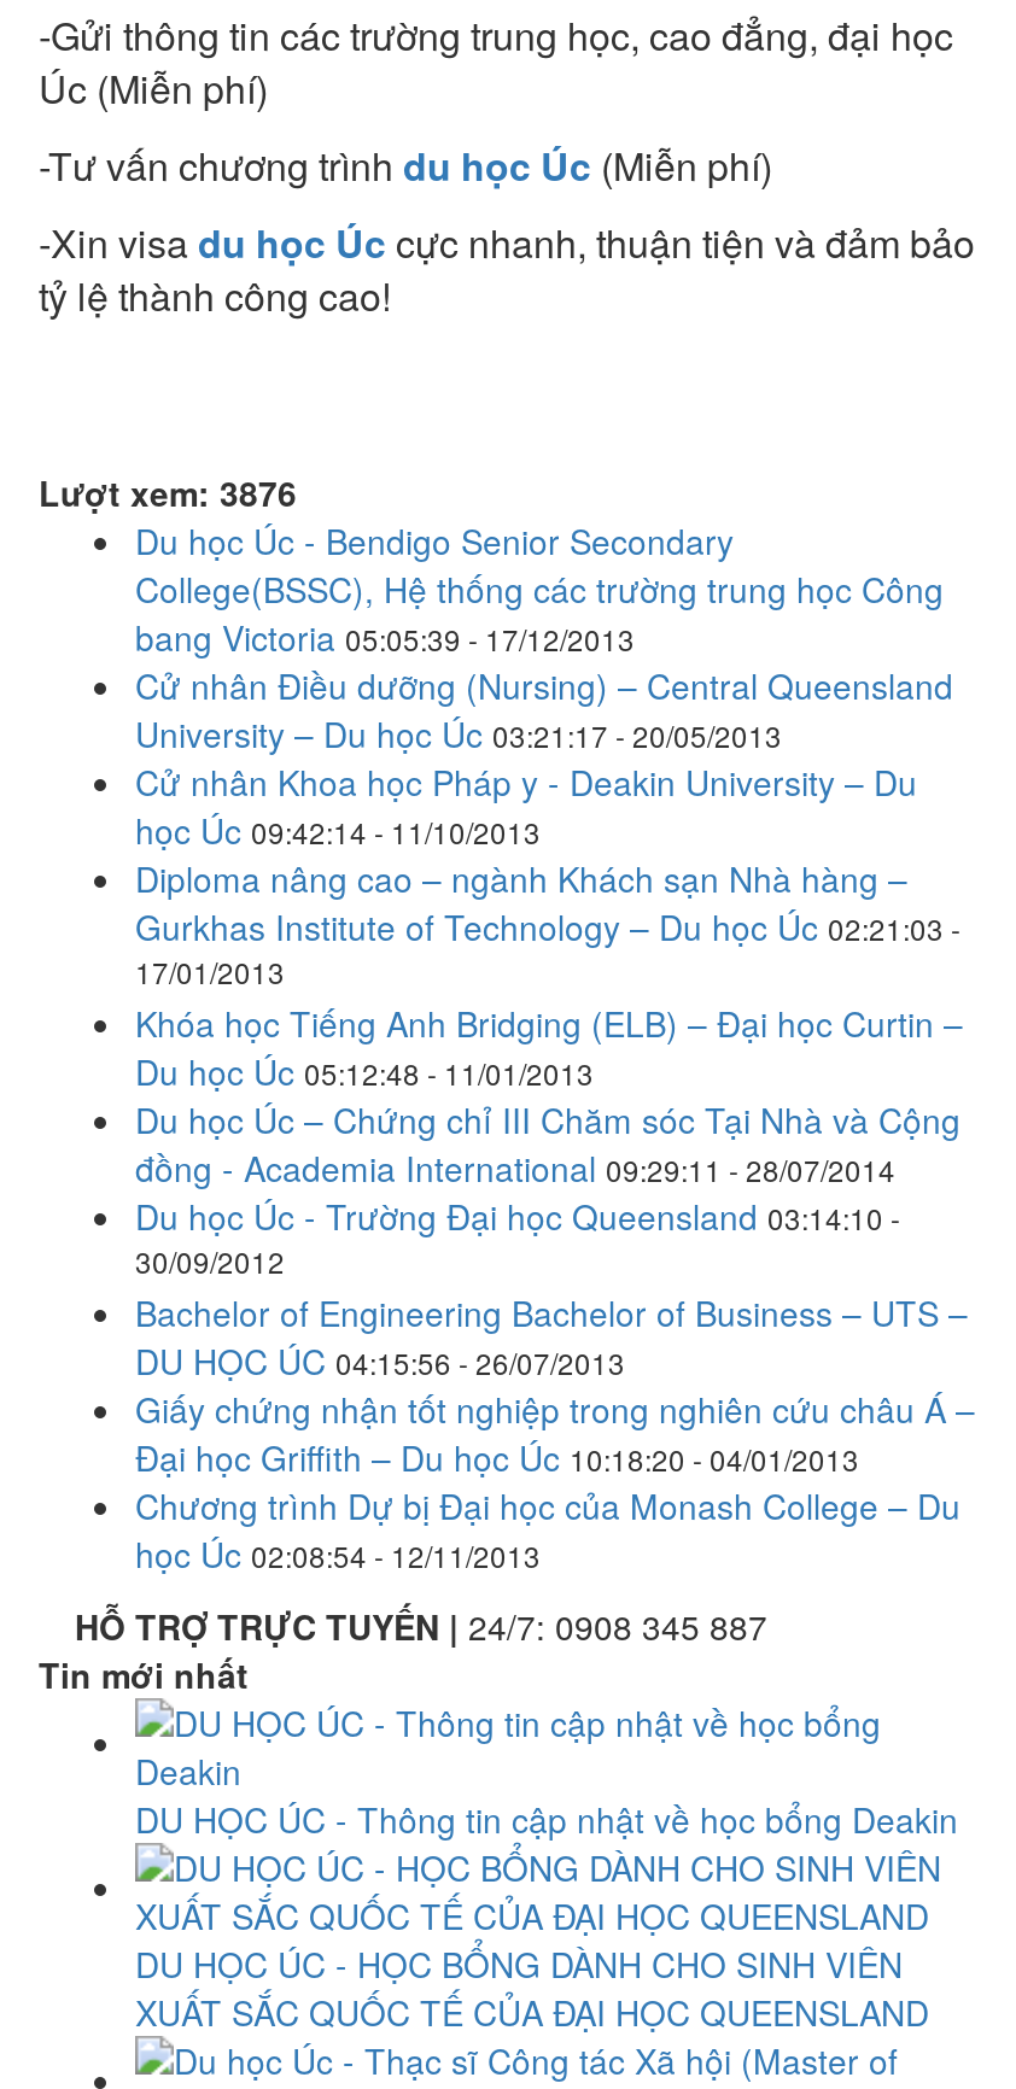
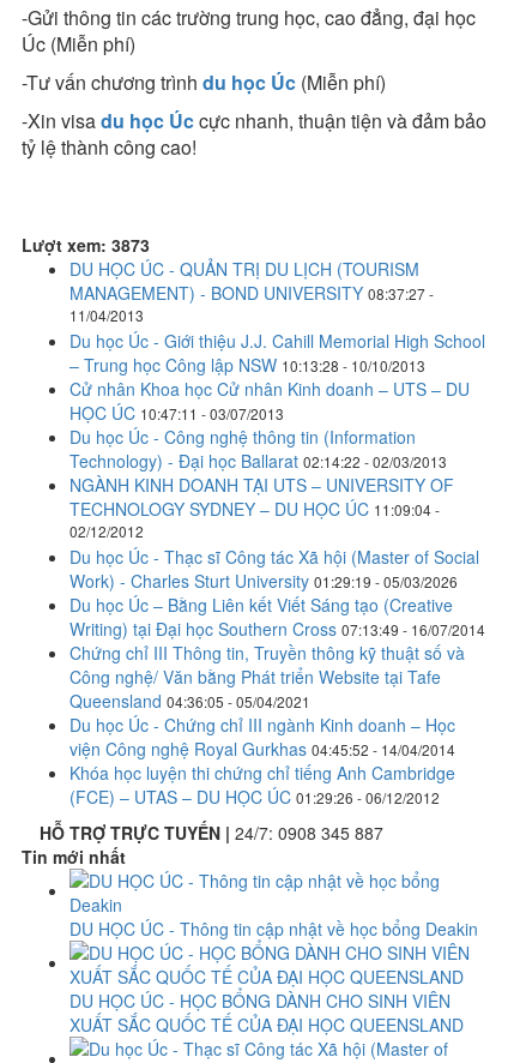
- Lượt xem: 3876
- Du học Úc - Bendigo Senior Secondary
- College(BSSC), Hệ thống các trường trung học Công
- bang Victoria 05:05:39 - 17/12/2013
- Cử nhân Điều dưỡng (Nursing) – Central Queensland
- University – Du học Úc 03:21:17 - 20/05/2013
- Cử nhân Khoa học Pháp y - Deakin University – Du
- học Úc 09:42:14 - 11/10/2013
- Diploma nâng cao – ngành Khách sạn Nhà hàng –
- Gurkhas Institute of Technology – Du học Úc 02:21:03 -
- 17/01/2013
- Khóa học Tiếng Anh Bridging (ELB) – Đại học Curtin –
- Du học Úc 05:12:48 - 11/01/2013
- Du học Úc – Chứng chỉ III Chăm sóc Tại Nhà và Cộng
- đồng - Academia International 09:29:11 - 28/07/2014
- Du học Úc - Trường Đại học Queensland 03:14:10 -
- 30/09/2012
- Bachelor of Engineering Bachelor of Business – UTS –
- DU HỌC ÚC 04:15:56 - 26/07/2013
- Giấy chứng nhận tốt nghiệp trong nghiên cứu châu Á –
- Đại học Griffith – Du học Úc 10:18:20 - 04/01/2013
- Chương trình Dự bị Đại học của Monash College – Du
- học Úc 02:08:54 - 12/11/2013
+ Lượt xem: 3873
+ DU HỌC ÚC - QUẢN TRỊ DU LỊCH (TOURISM
+ MANAGEMENT) - BOND UNIVERSITY 08:37:27 -
+ 11/04/2013
+ Du học Úc - Giới thiệu J.J. Cahill Memorial High School
+ – Trung học Công lập NSW 10:13:28 - 10/10/2013
+ Cử nhân Khoa học Cử nhân Kinh doanh – UTS – DU
+ HỌC ÚC 10:47:11 - 03/07/2013
+ Du học Úc - Công nghệ thông tin (Information
+ Technology) - Đại học Ballarat 02:14:22 - 02/03/2013
+ NGÀNH KINH DOANH TẠI UTS – UNIVERSITY OF
+ TECHNOLOGY SYDNEY – DU HỌC ÚC 11:09:04 -
+ 02/12/2012
+ Du học Úc - Thạc sĩ Công tác Xã hội (Master of Social
+ Work) - Charles Sturt University 01:29:19 - 05/03/2026
+ Du học Úc – Bằng Liên kết Viết Sáng tạo (Creative
+ Writing) tại Đại học Southern Cross 07:13:49 - 16/07/2014
+ Chứng chỉ III Thông tin, Truyền thông kỹ thuật số và
+ Công nghệ/ Văn bằng Phát triển Website tại Tafe
+ Queensland 04:36:05 - 05/04/2021
+ Du học Úc - Chứng chỉ III ngành Kinh doanh – Học
+ viện Công nghệ Royal Gurkhas 04:45:52 - 14/04/2014
+ Khóa học luyện thi chứng chỉ tiếng Anh Cambridge
+ (FCE) – UTAS – DU HỌC ÚC 01:29:26 - 06/12/2012
